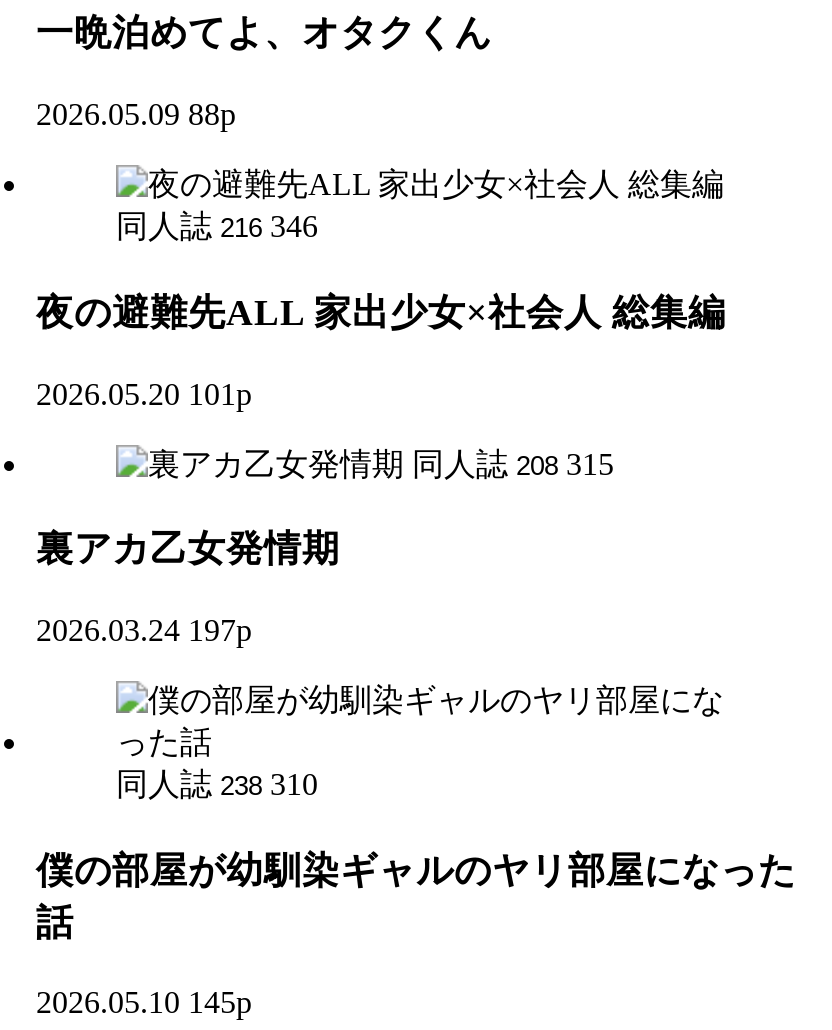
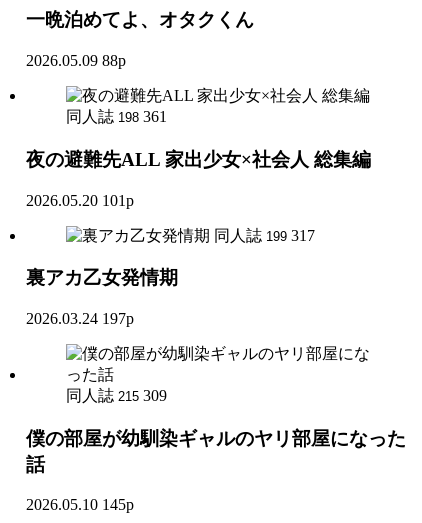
- 同人誌 216 346
+ 同人誌 198 361

- 同人誌 208 315
+ 同人誌 199 317

- 同人誌 238 310
+ 同人誌 215 309
